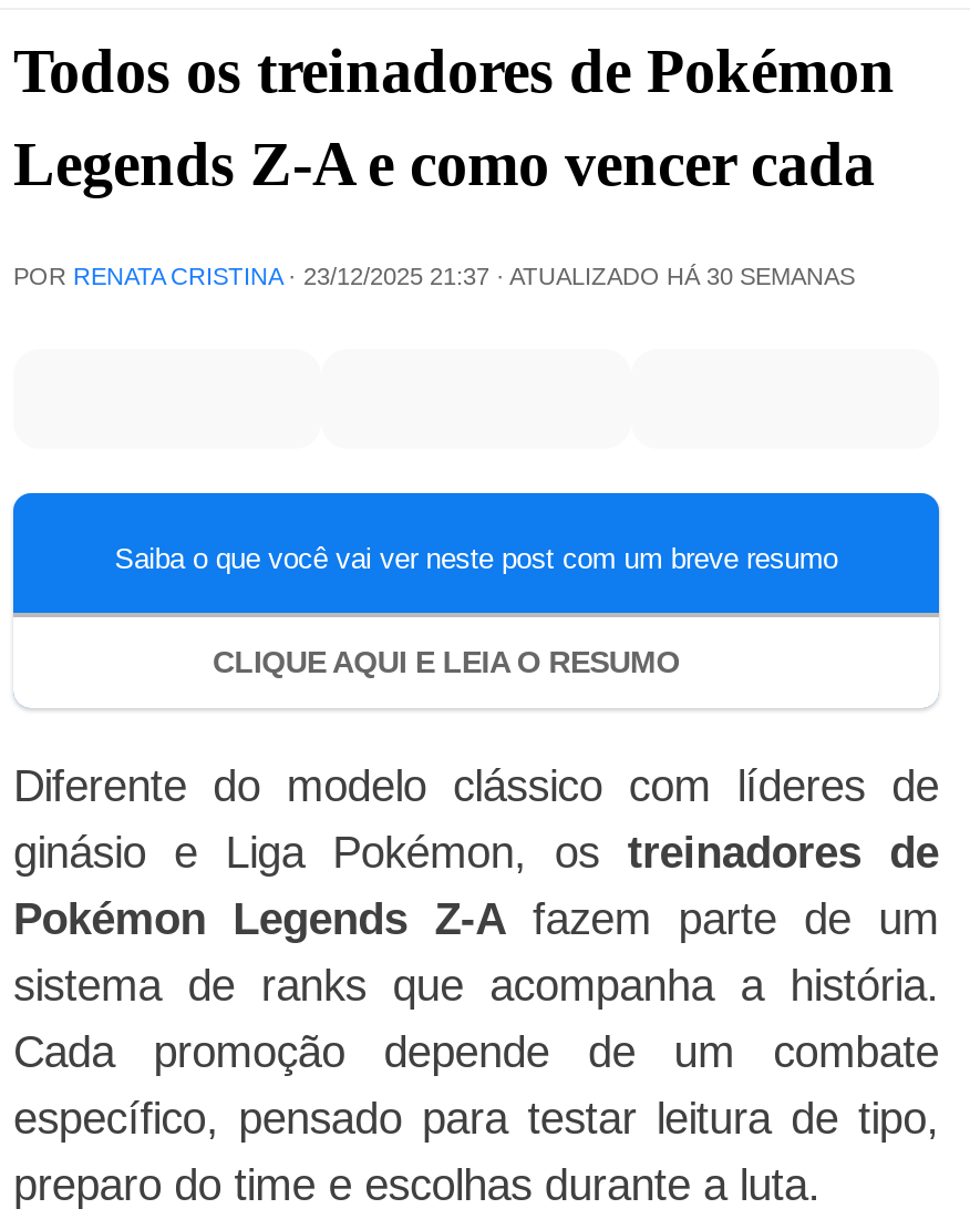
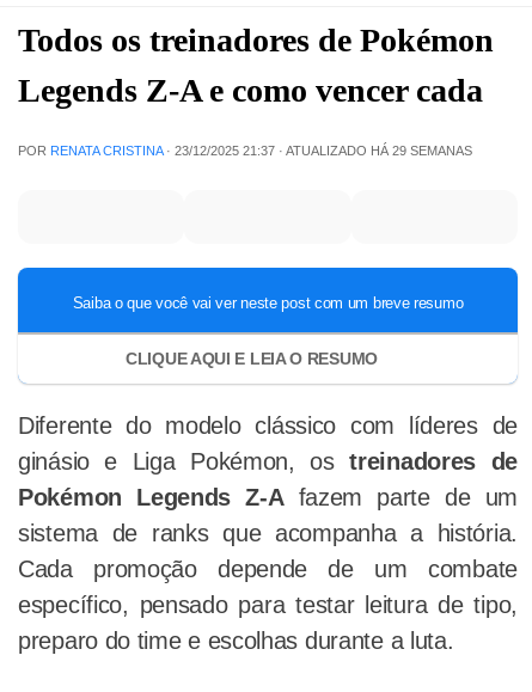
- POR RENATA CRISTINA · 23/12/2025 21:37 · ATUALIZADO HÁ 30 SEMANAS
+ POR RENATA CRISTINA · 23/12/2025 21:37 · ATUALIZADO HÁ 29 SEMANAS
